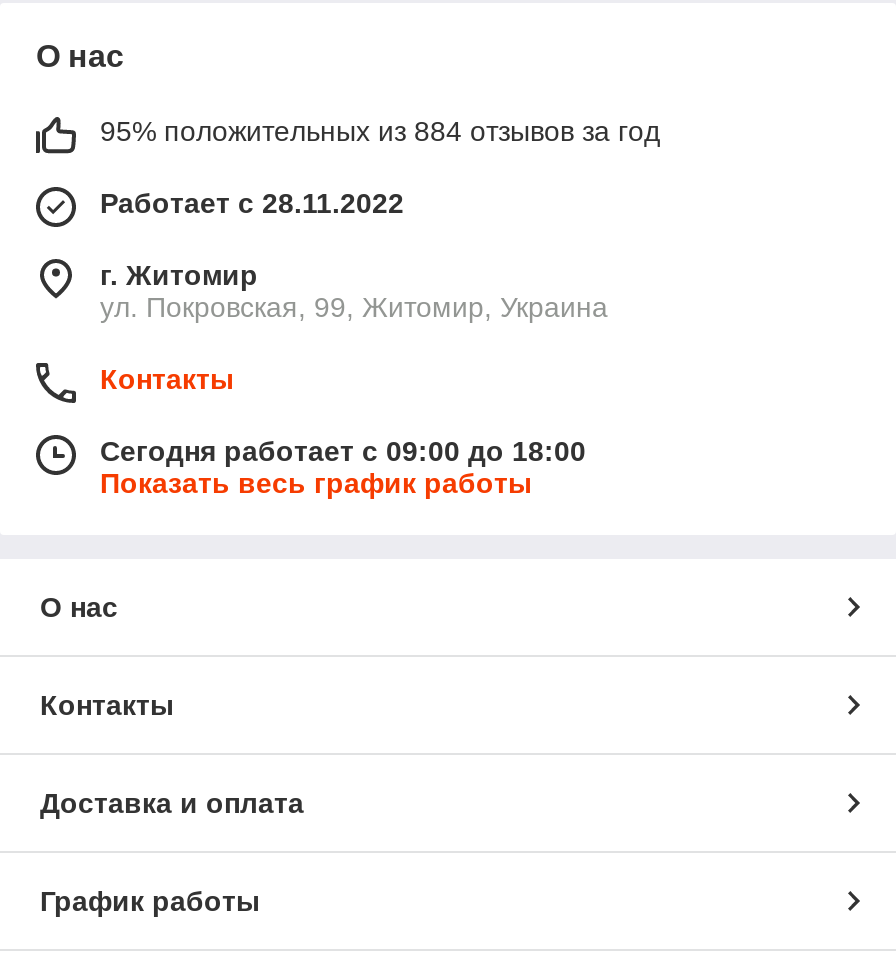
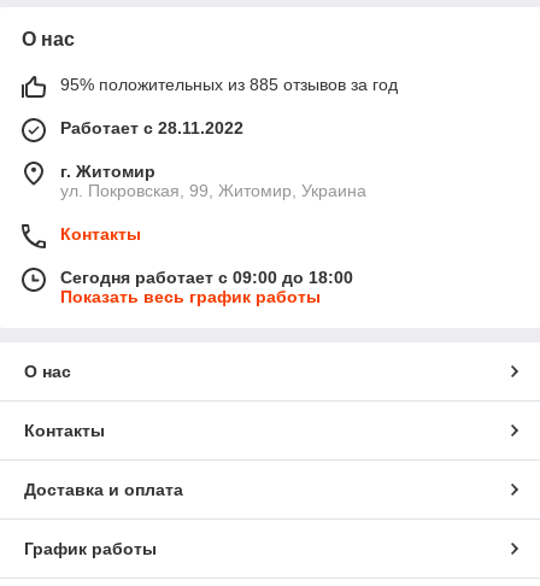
- 95% положительных из 884 отзывов за год
+ 95% положительных из 885 отзывов за год
